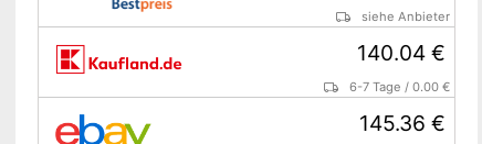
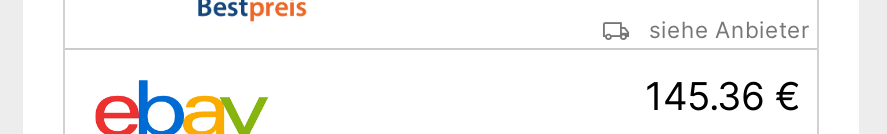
- [image]

- 140.04 €
- 6-7 Tage / 0.00 €
